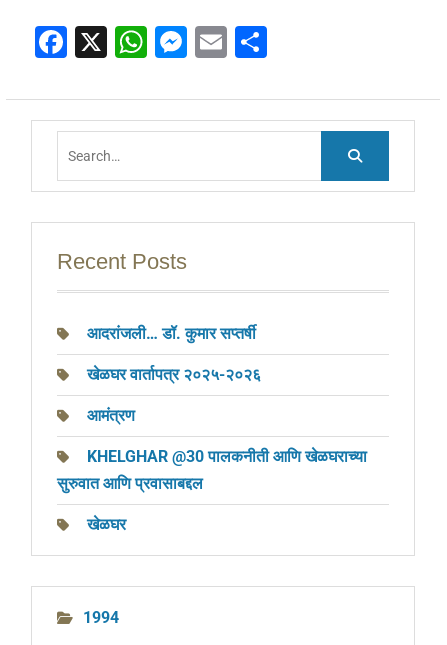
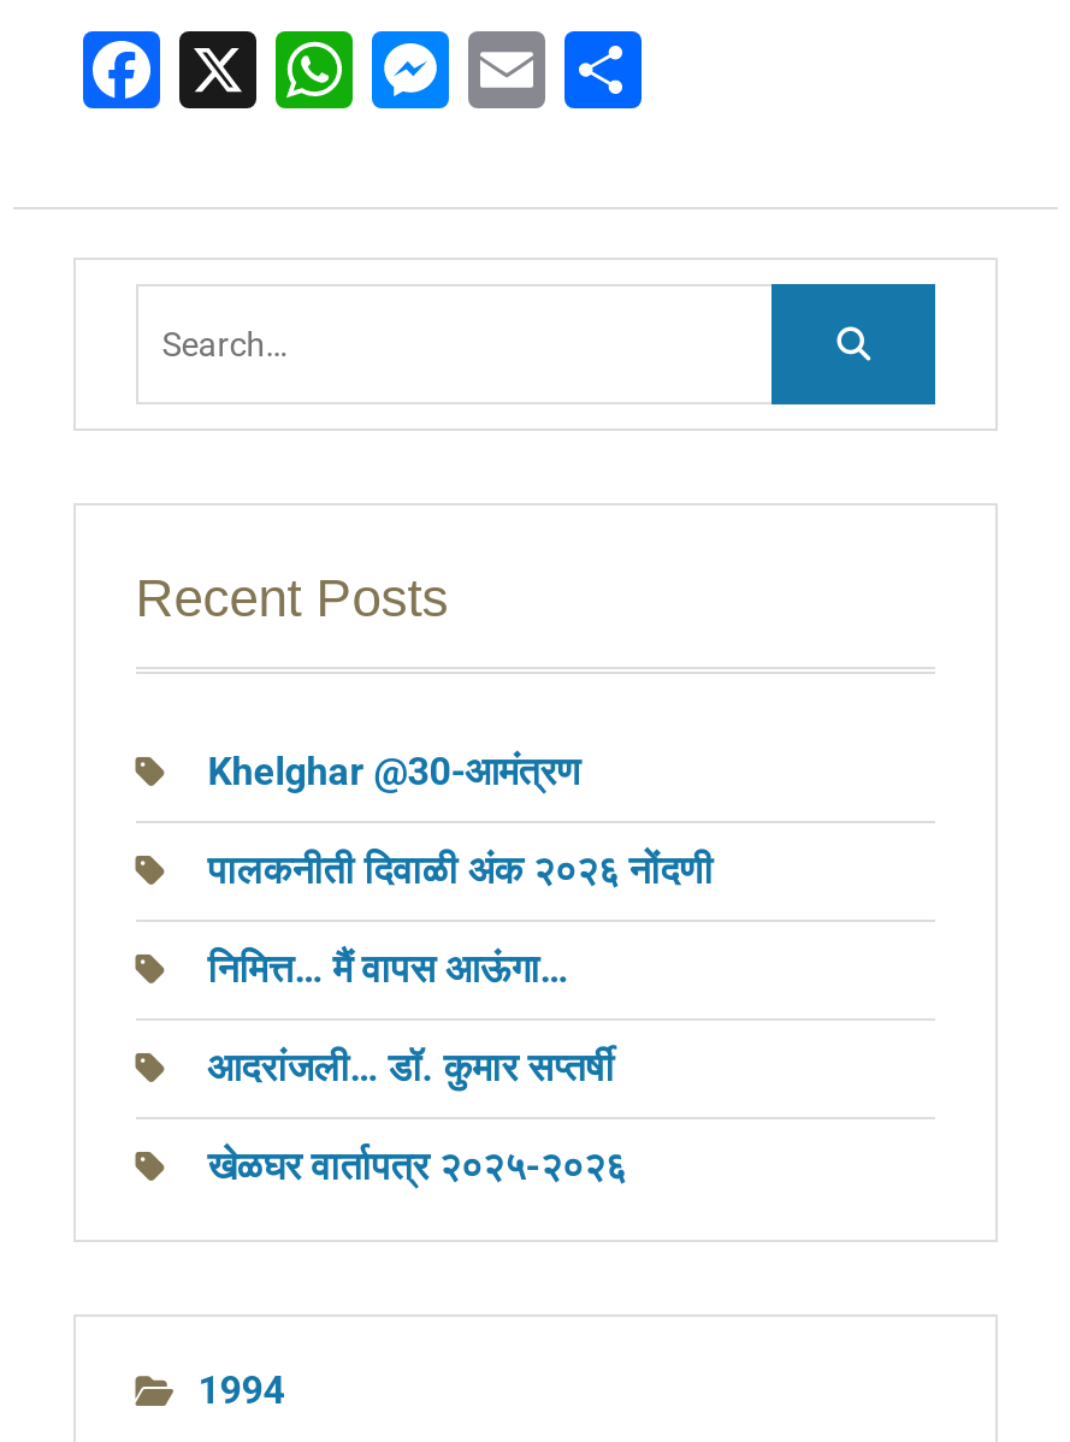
+ Khelghar @30-आमंत्रण
+ पालकनीती दिवाळी अंक २०२६ नोंदणी
+ निमित्त… मैं वापस आऊंगा…

moved down: आदरांजली… डॉ. कुमार सप्तर्षी | खेळघर वार्तापत्र २०२५-२०२६

- आमंत्रण
- KHELGHAR @30 पालकनीती आणि खेळघराच्या
- सुरुवात आणि प्रवासाबद्दल
- खेळघर
